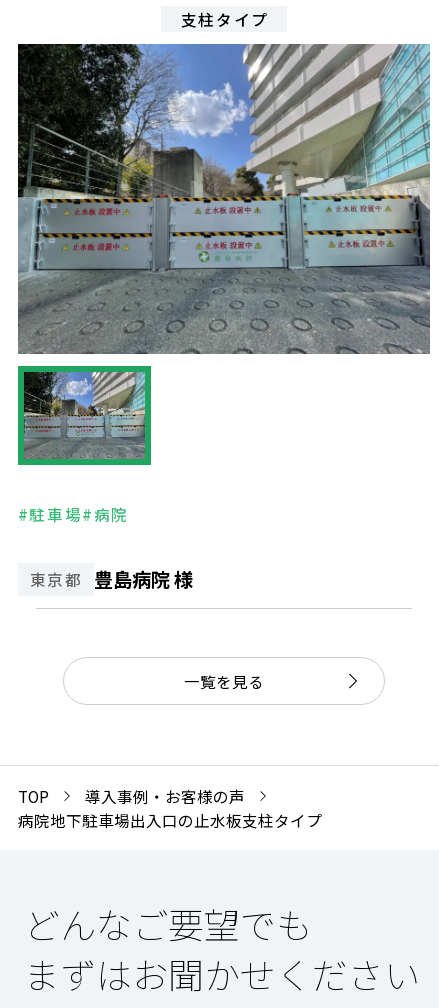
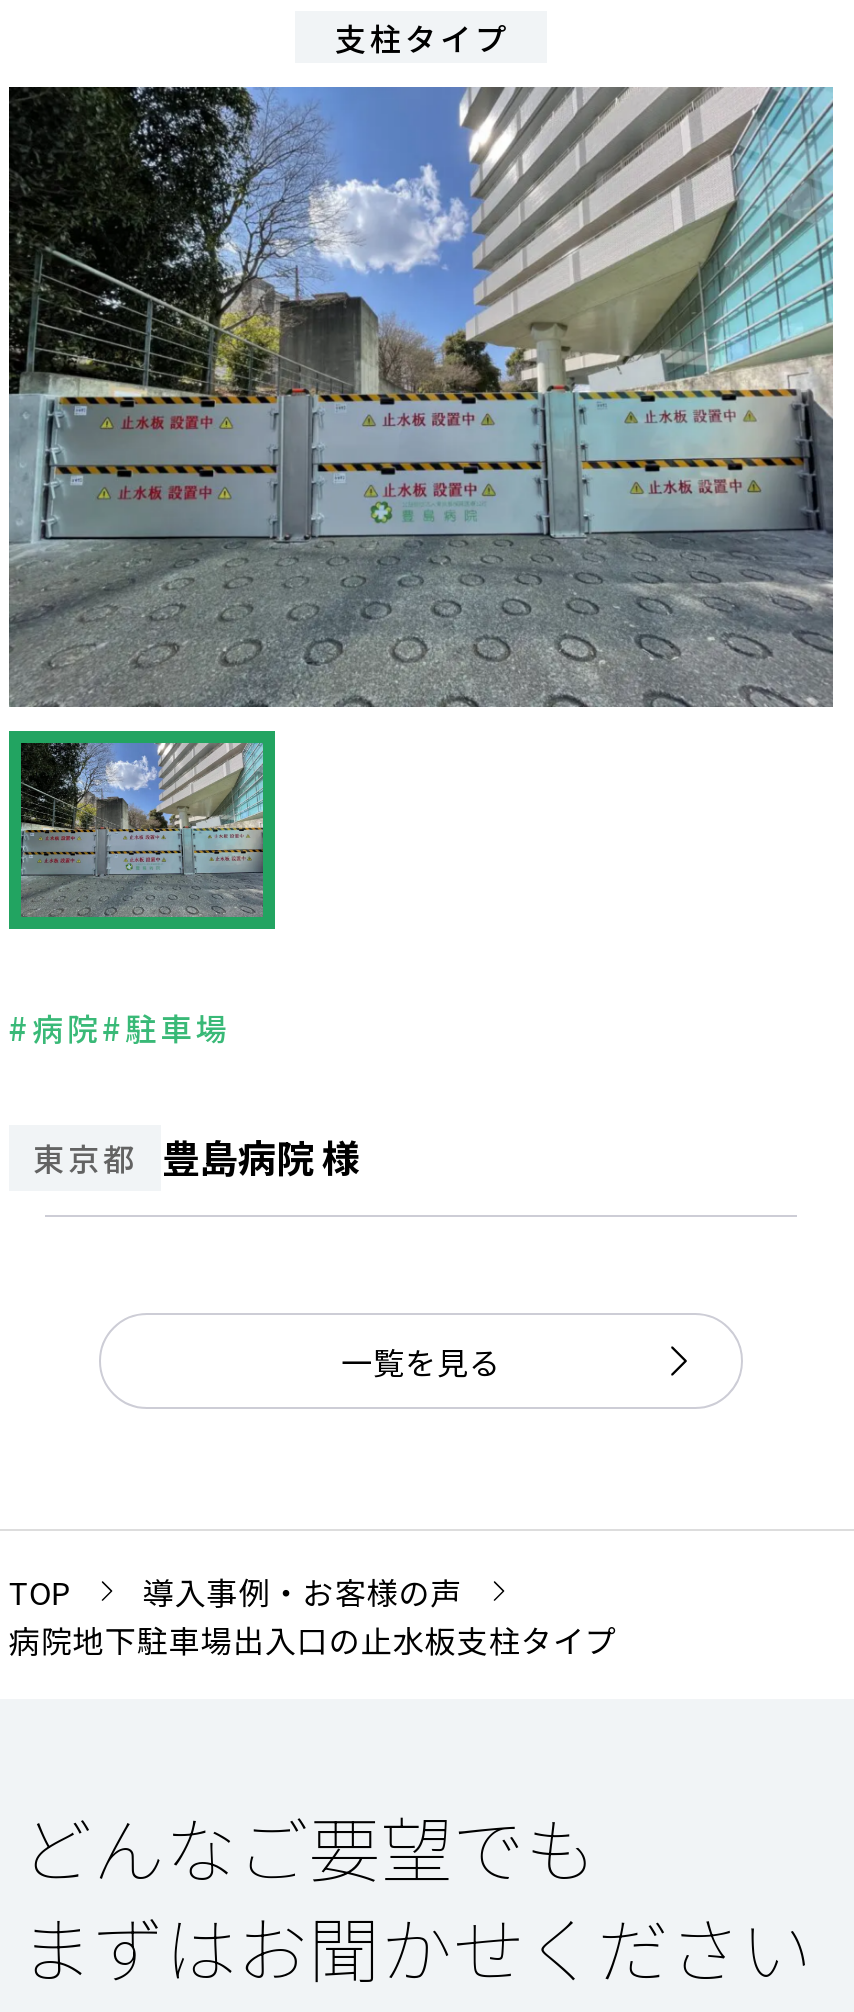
- #駐車場#病院
+ #病院#駐車場
